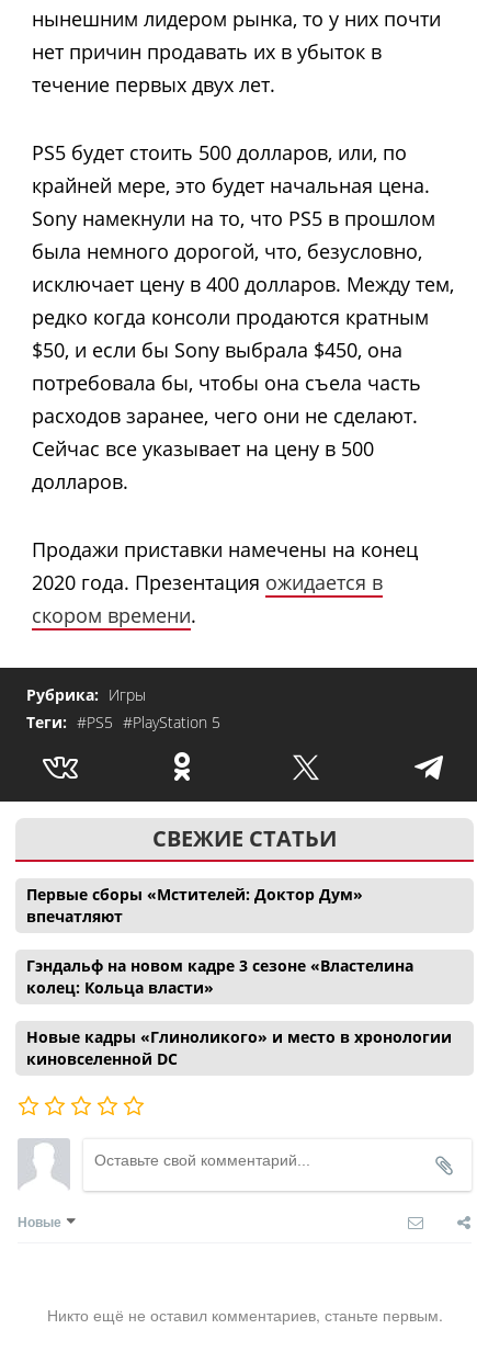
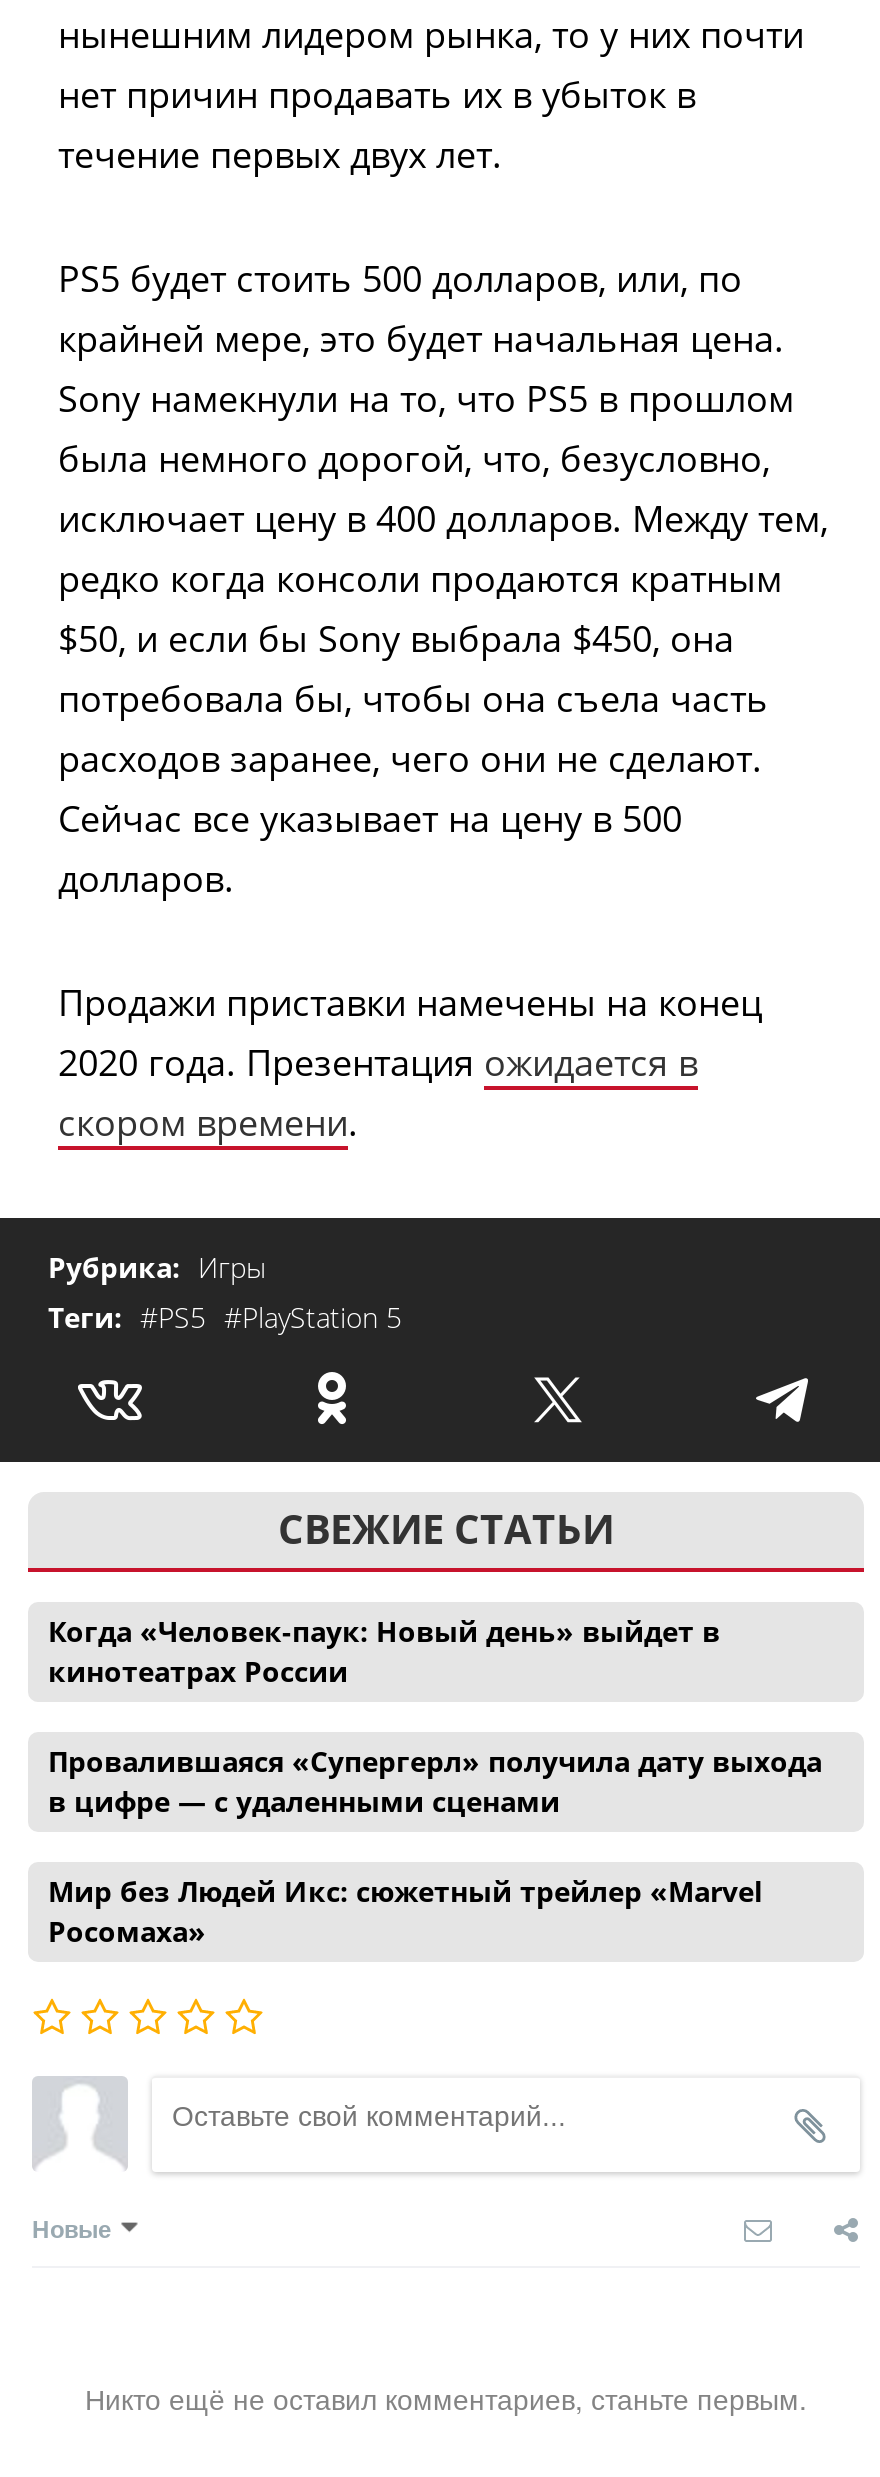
- Первые сборы «Мстителей: Доктор Дум»
- впечатляют
+ Когда «Человек-паук: Новый день» выйдет в
+ кинотеатрах России

- Гэндальф на новом кадре 3 сезоне «Властелина
- колец: Кольца власти»
+ Провалившаяся «Супергерл» получила дату выхода
+ в цифре — с удаленными сценами

- Новые кадры «Глиноликого» и место в хронологии
- киновселенной DC
+ Мир без Людей Икс: сюжетный трейлер «Marvel
+ Росомаха»
